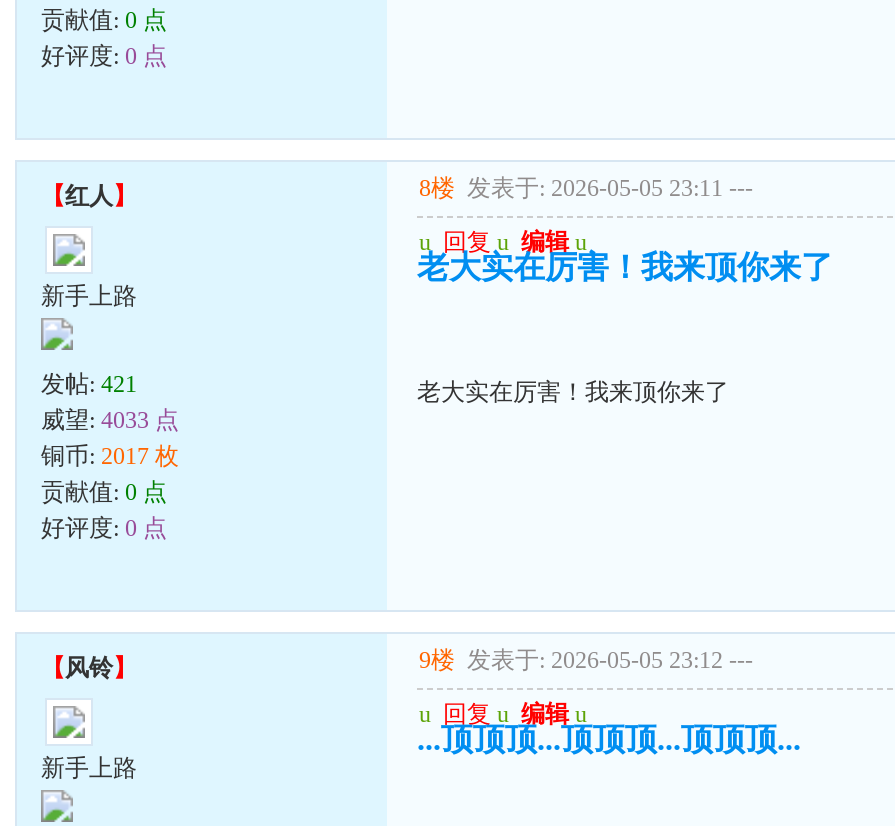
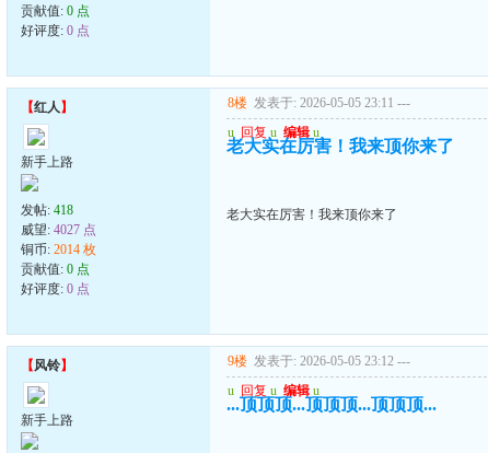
- 发帖: 421
+ 发帖: 418

- 威望: 4033 点
+ 威望: 4027 点

- 铜币: 2017 枚
+ 铜币: 2014 枚
